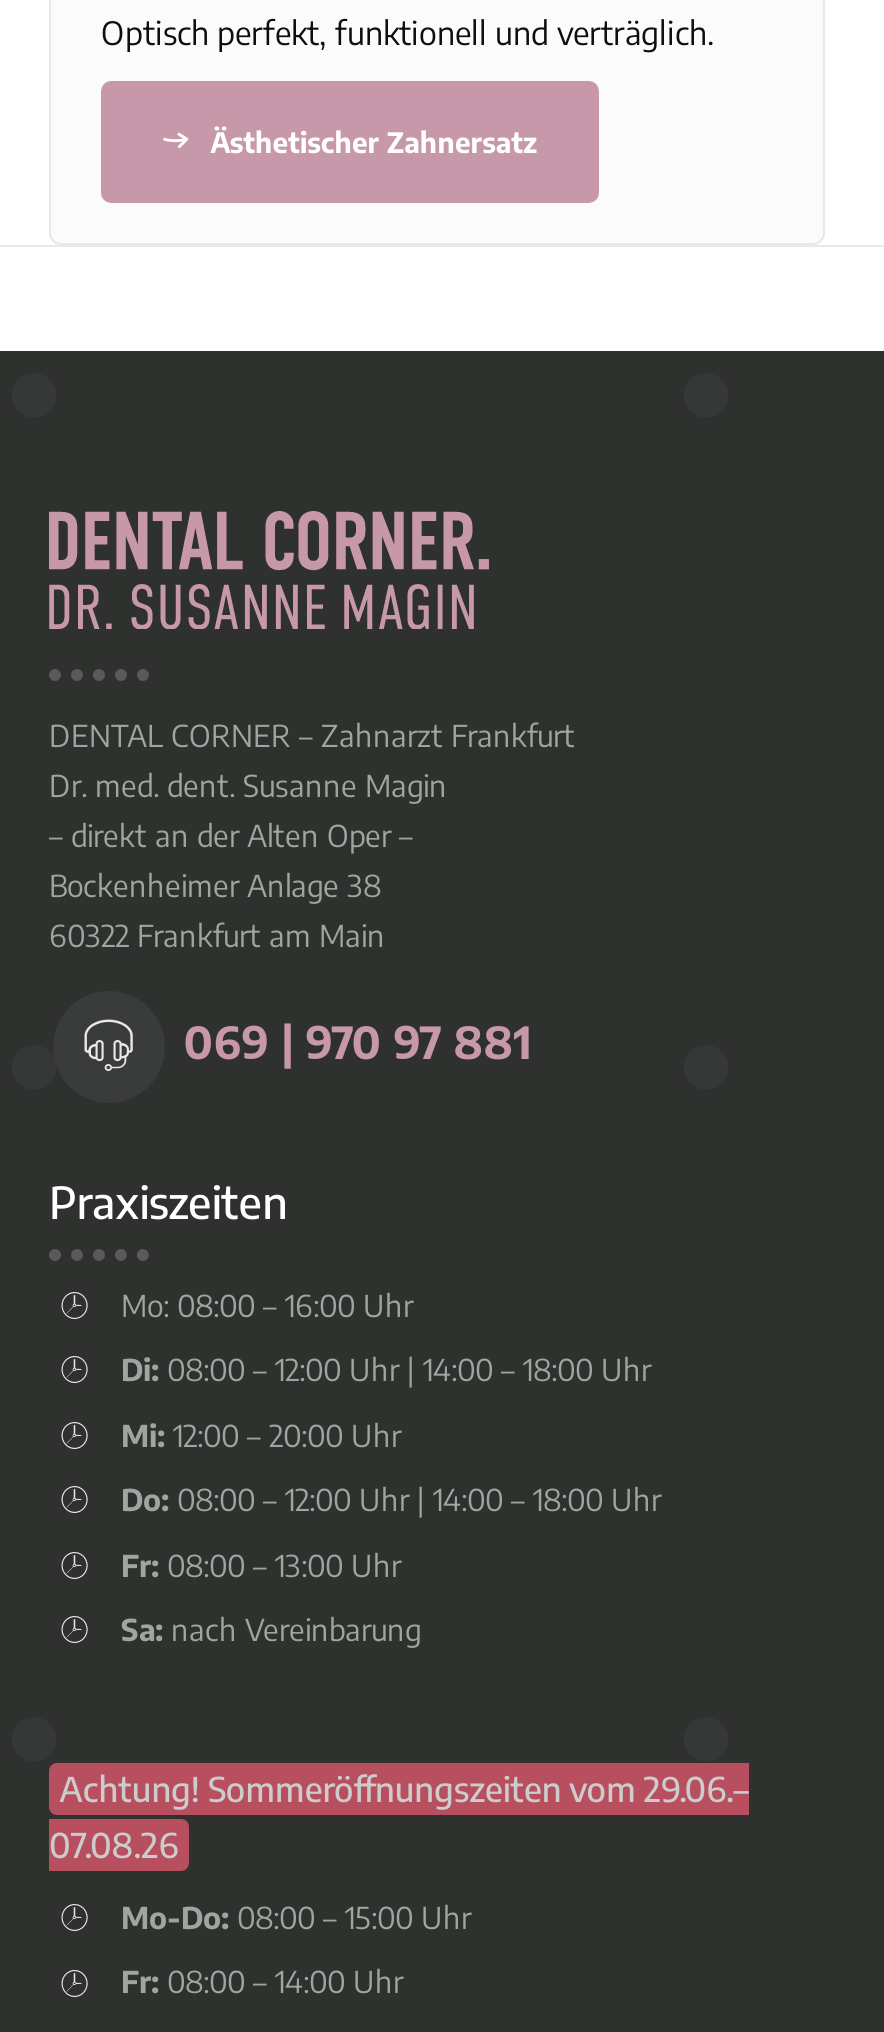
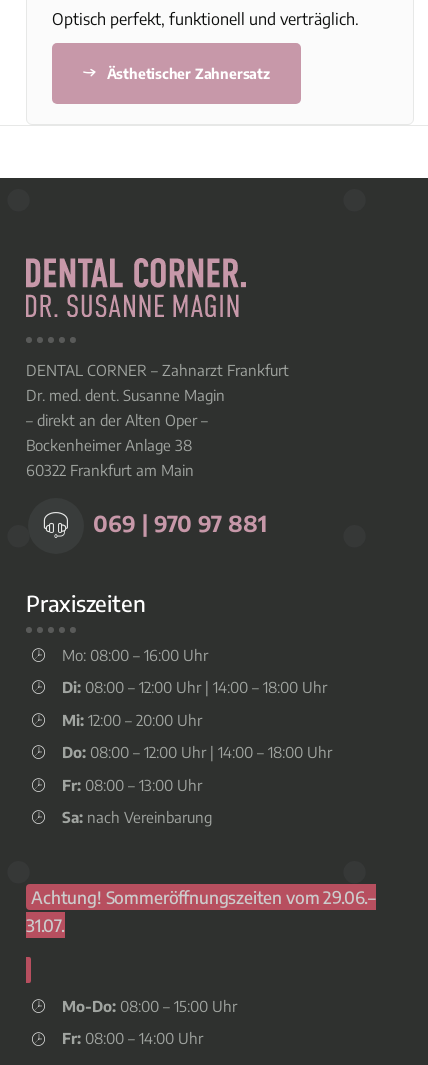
- 07.08.26
+ 31.07.
